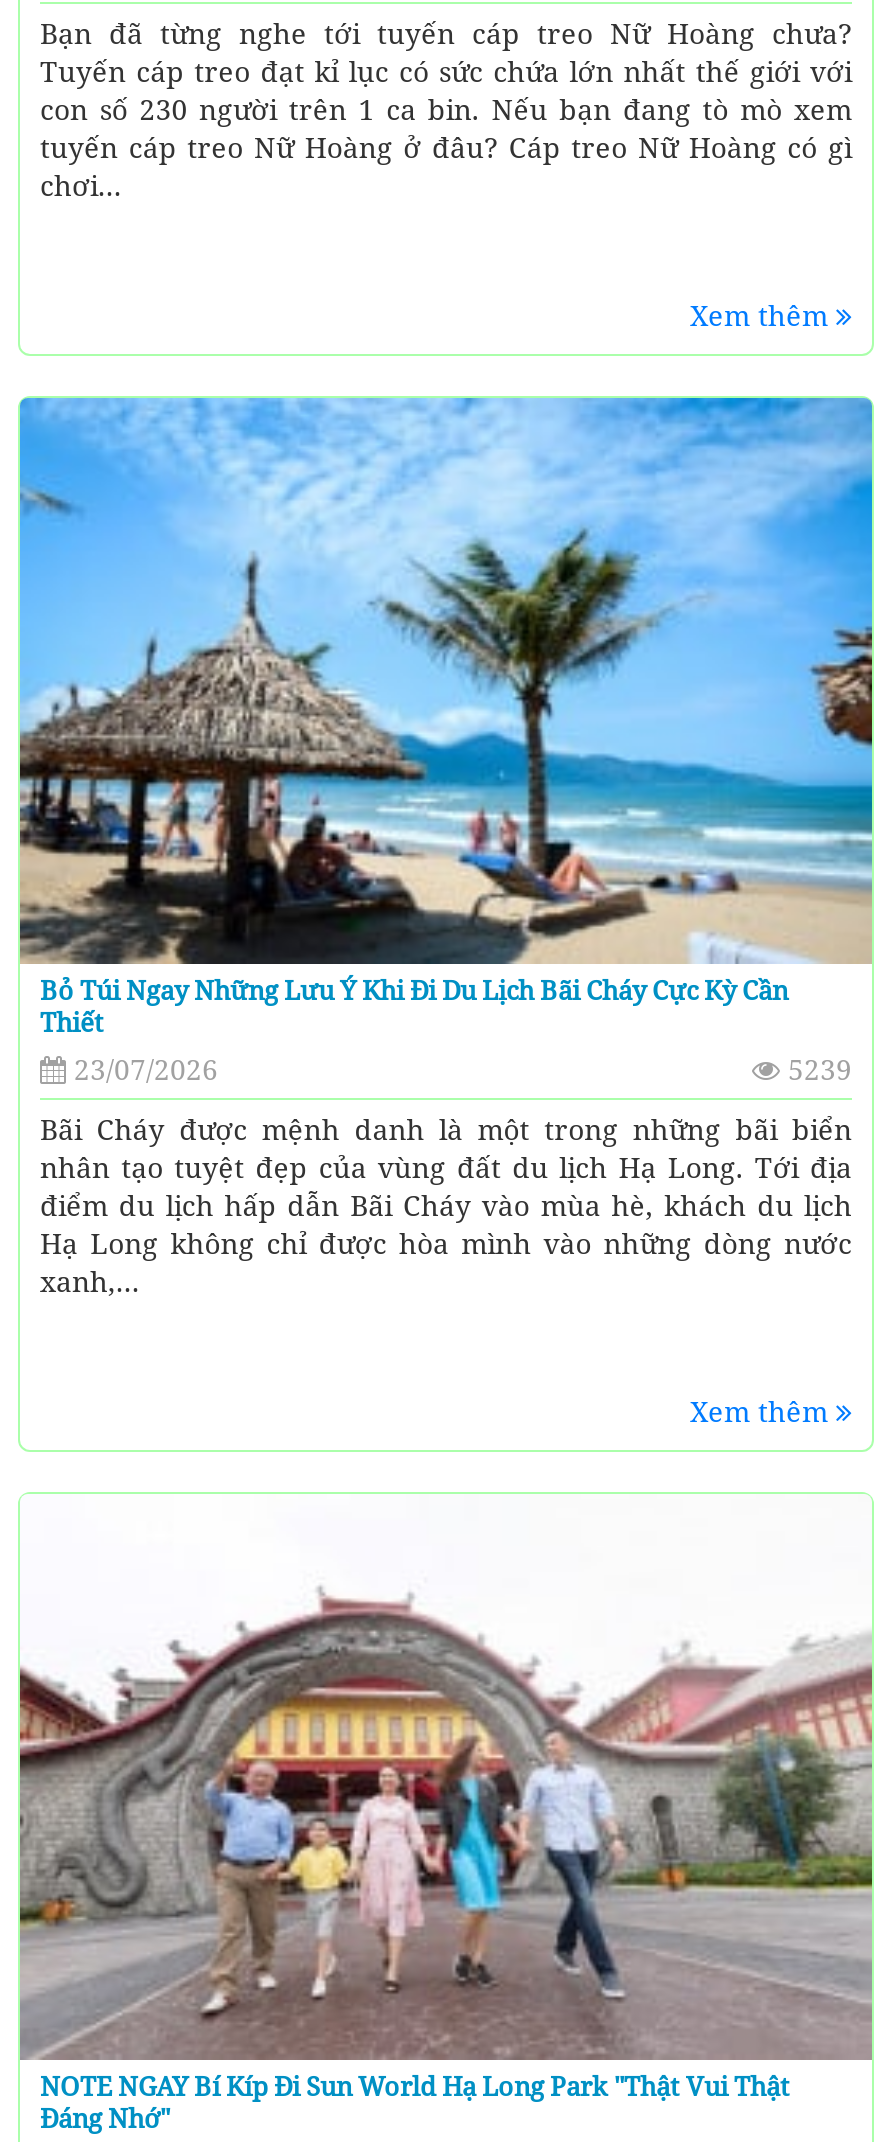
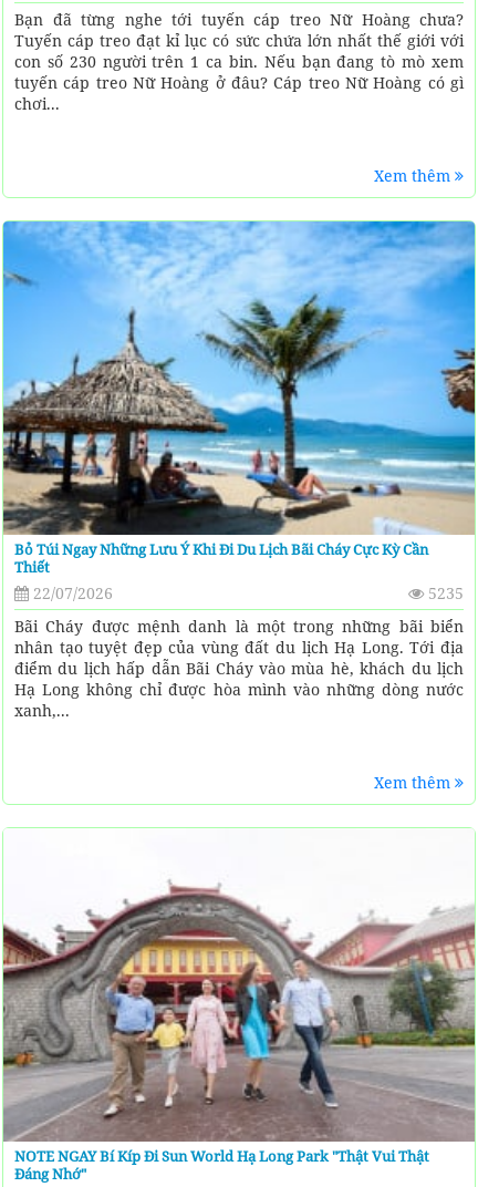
- 23/07/2026
+ 22/07/2026

- 5239
+ 5235
